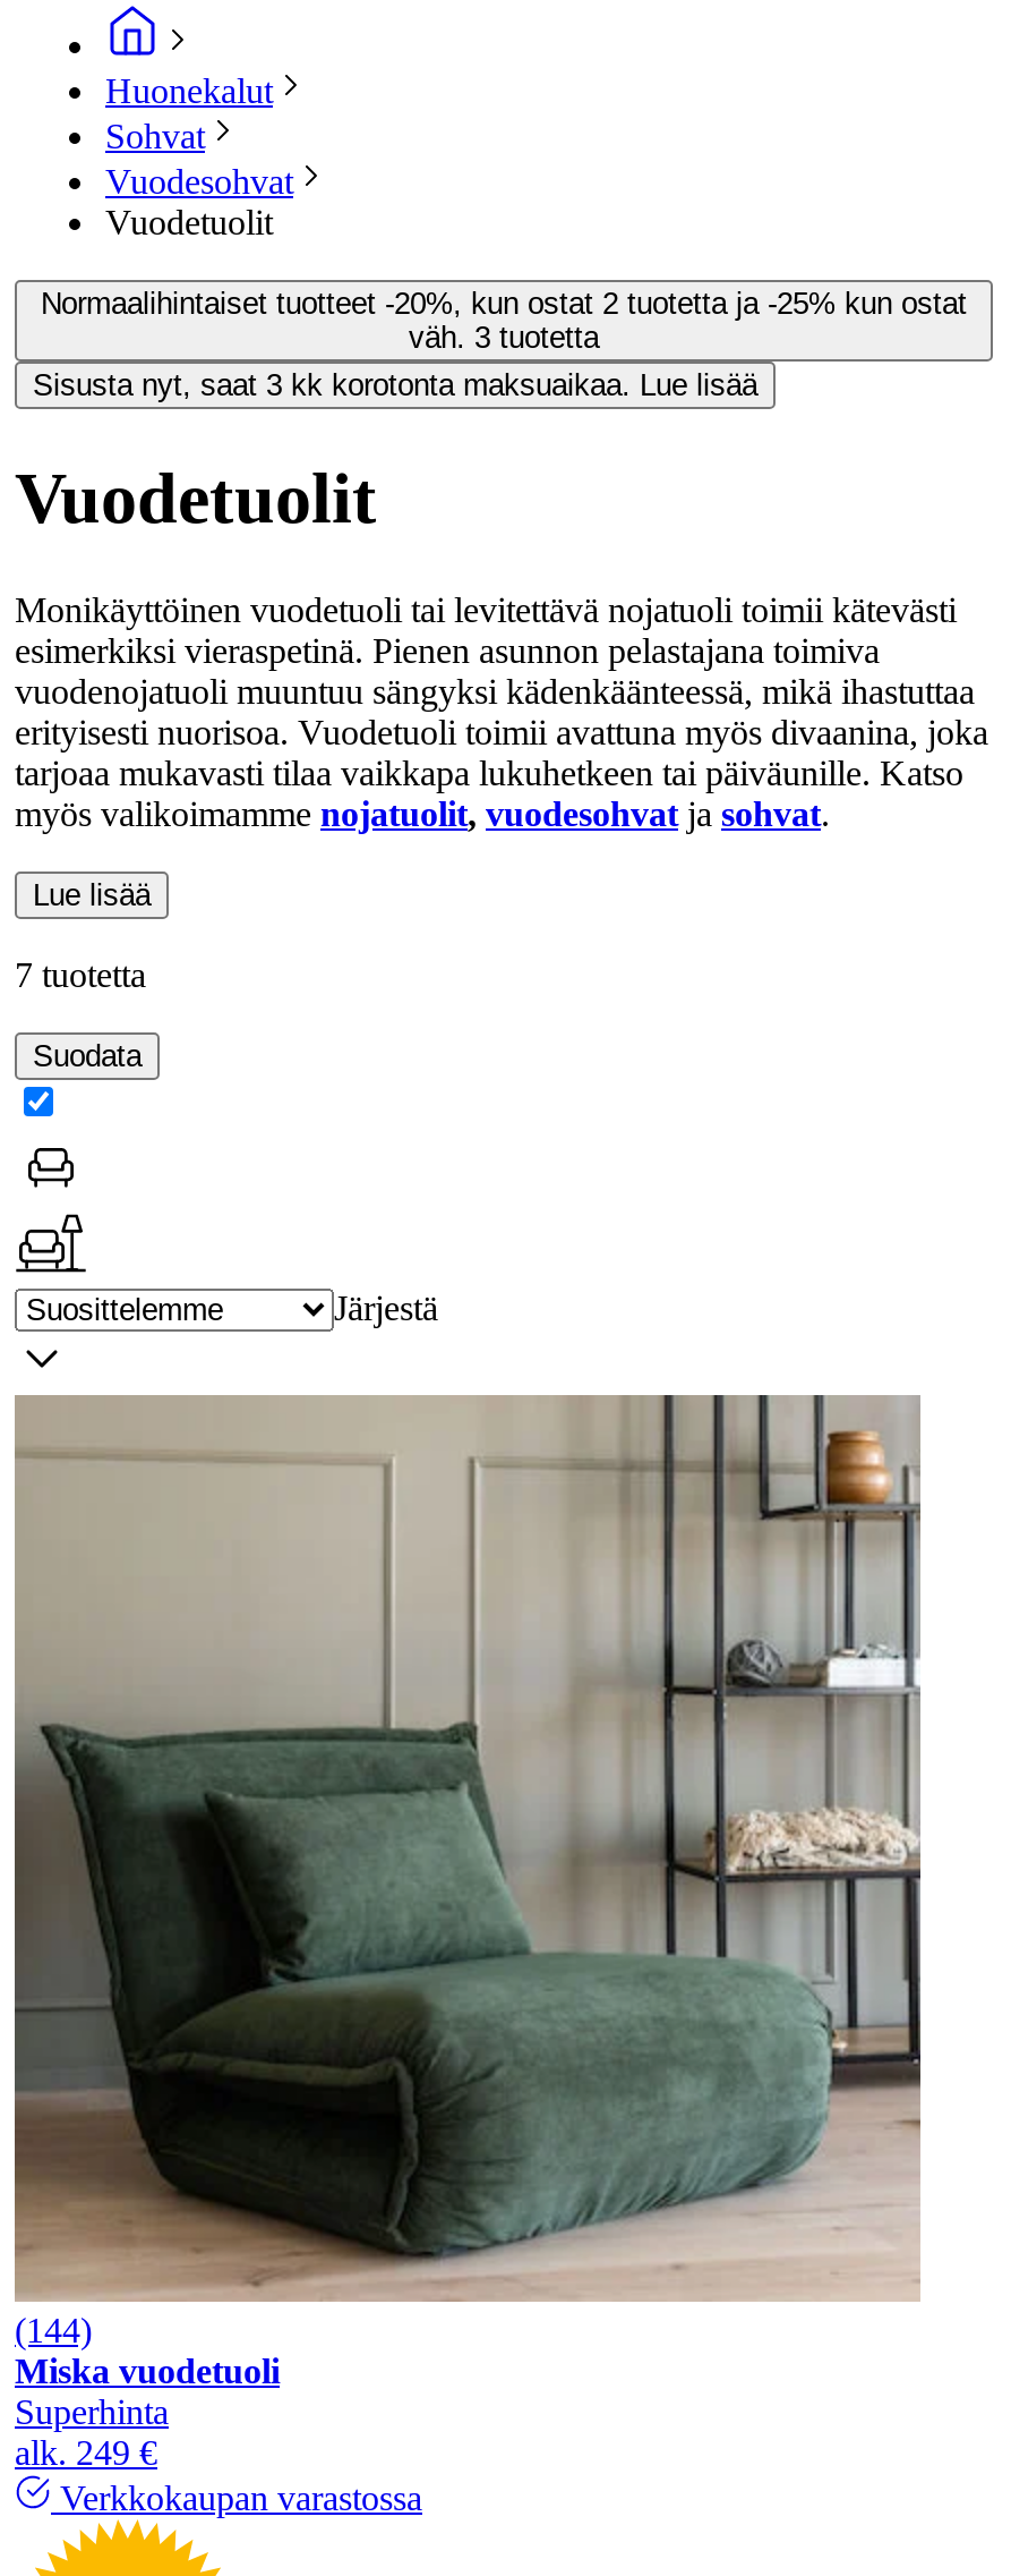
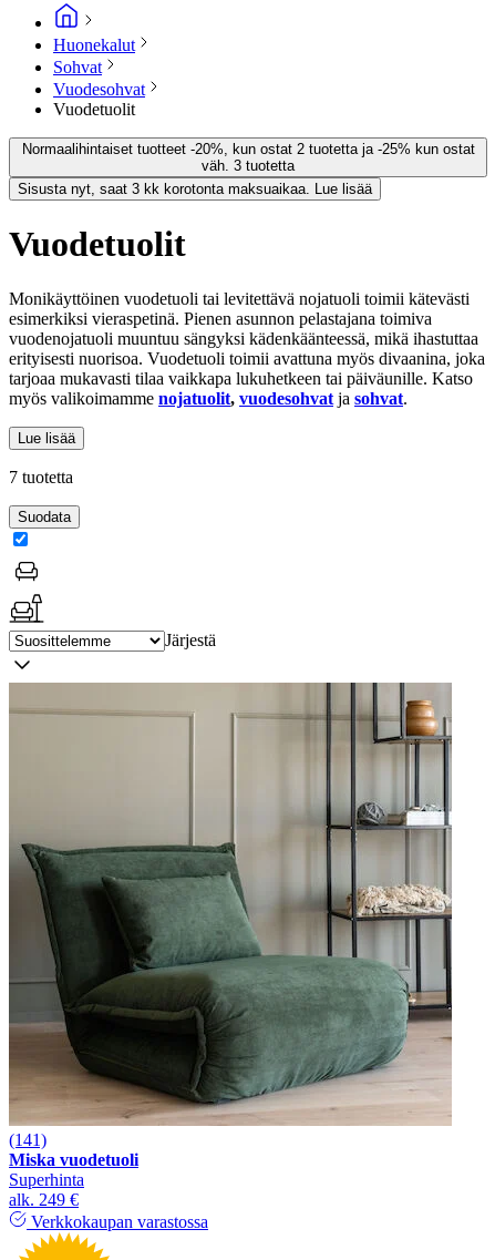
- (144)
+ (141)
